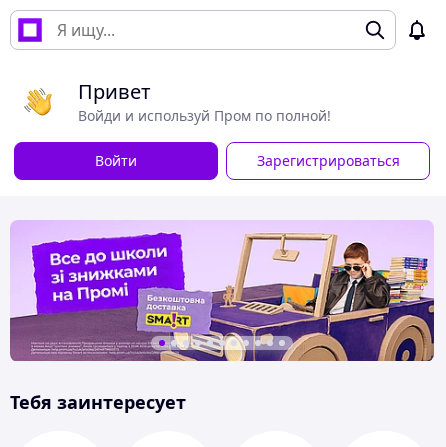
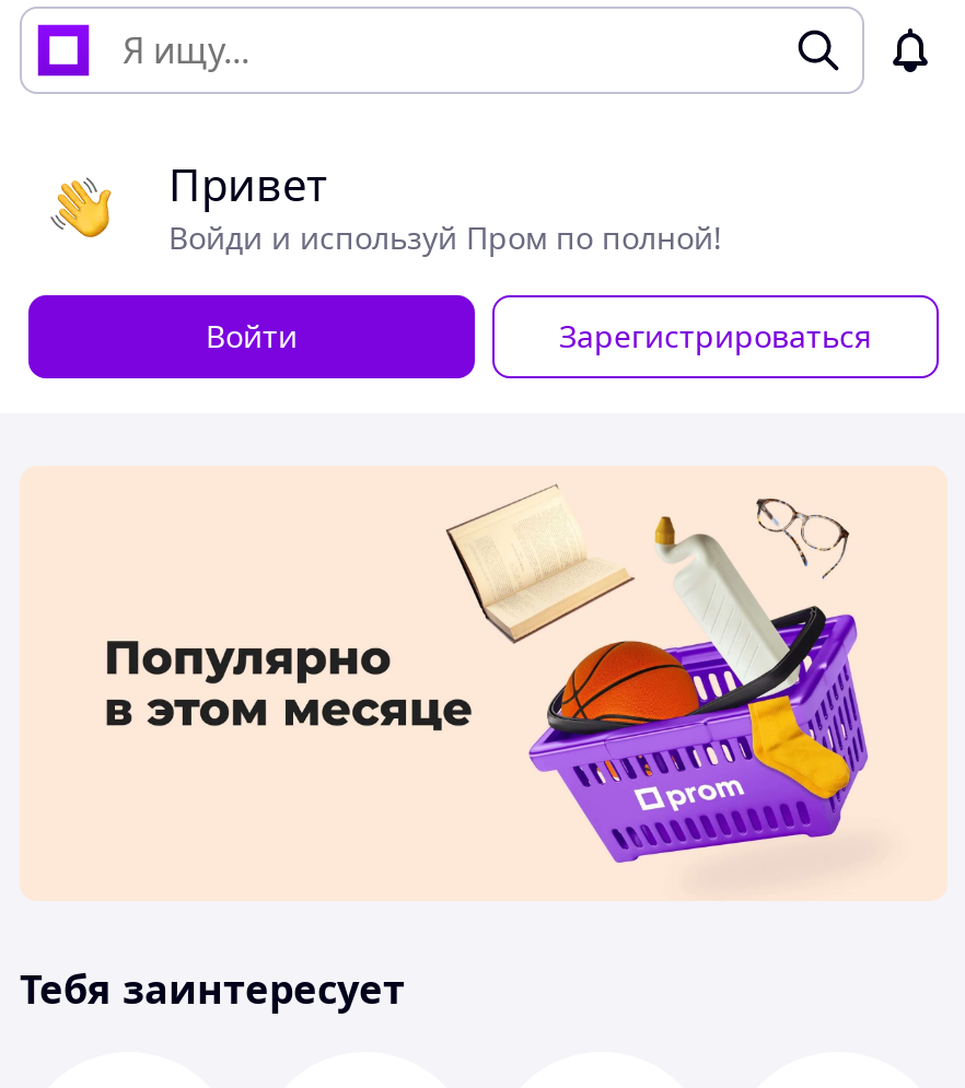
- [image]
+ [image]
